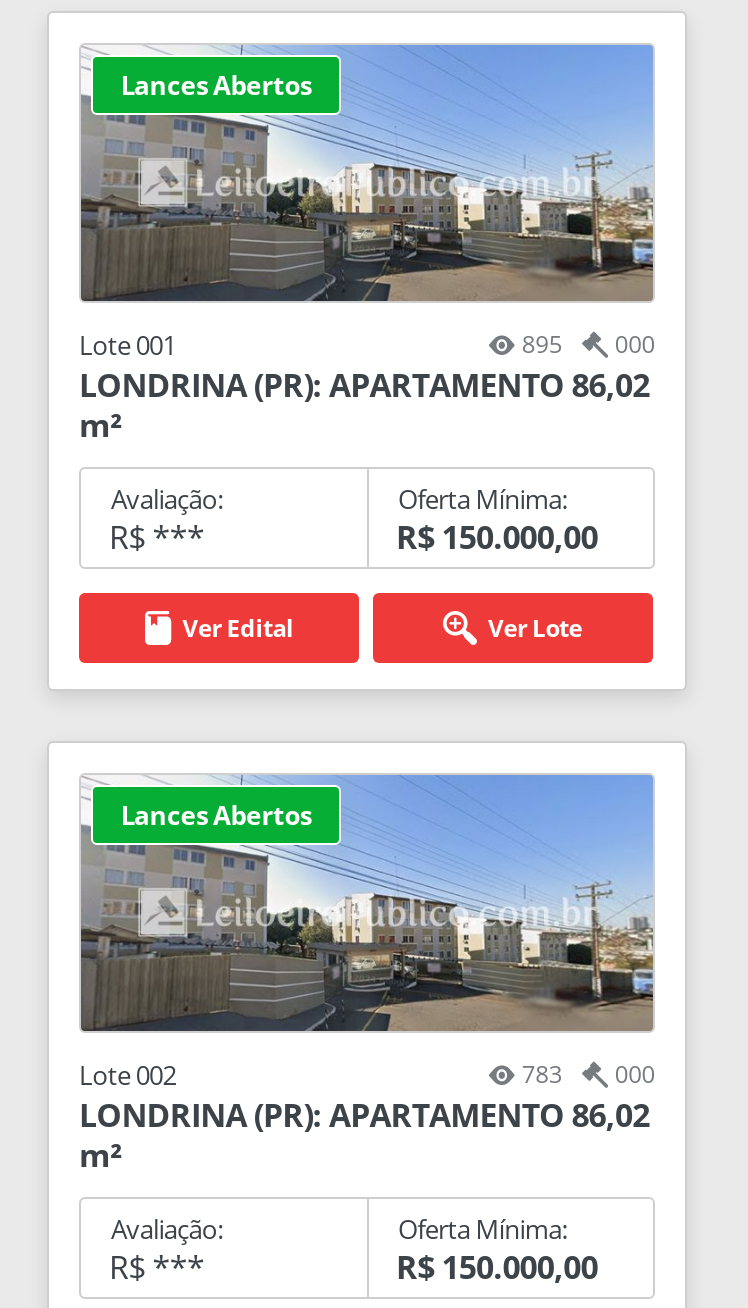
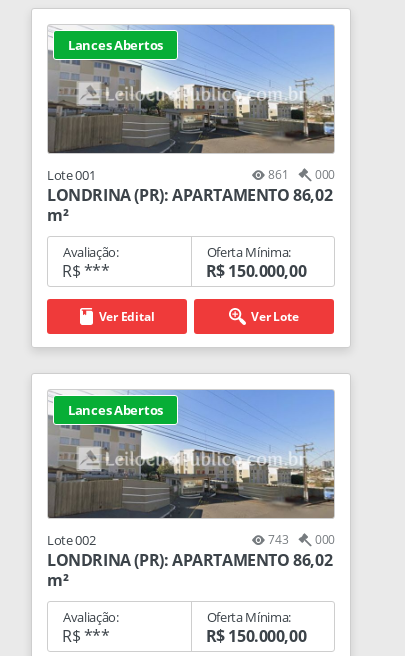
- 895 000
+ 861 000

- 783 000
+ 743 000
